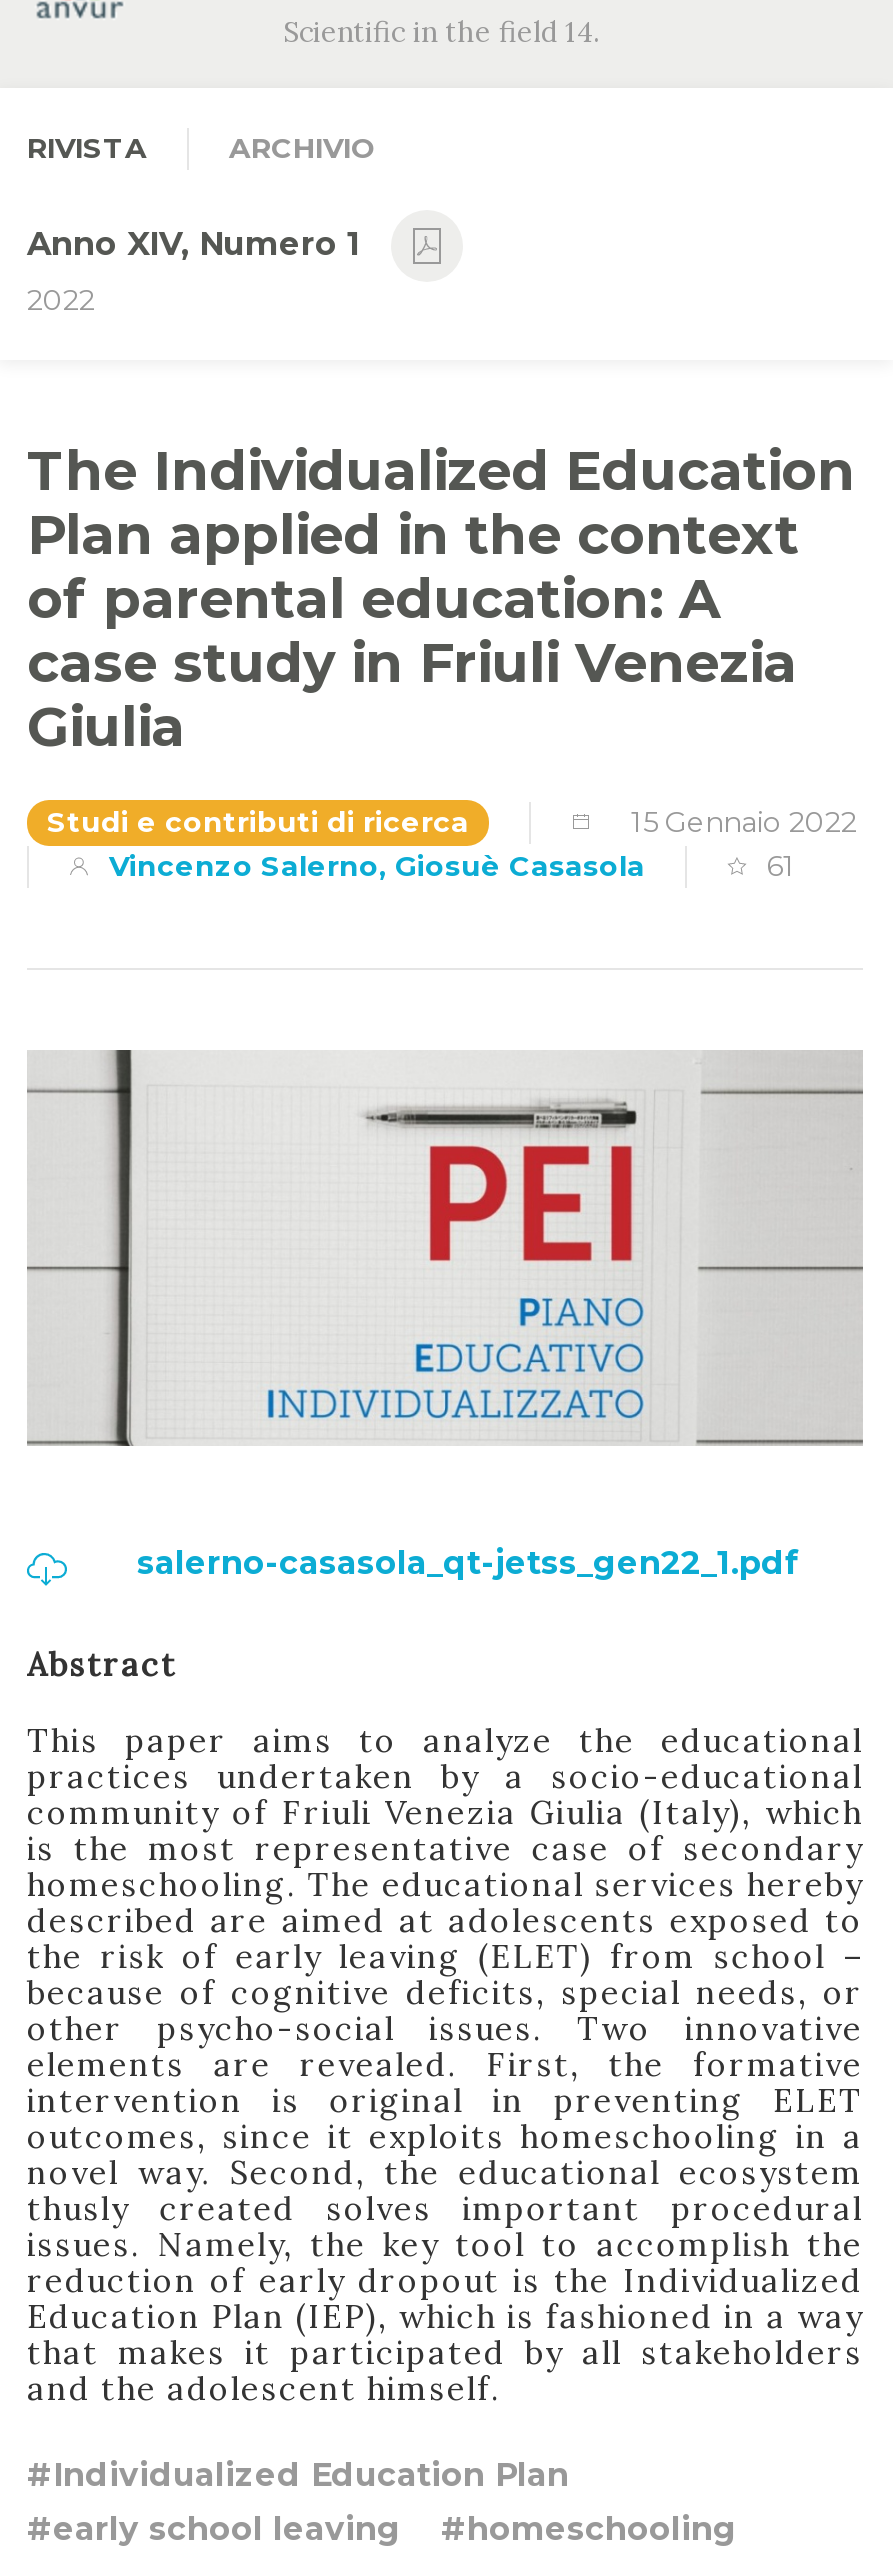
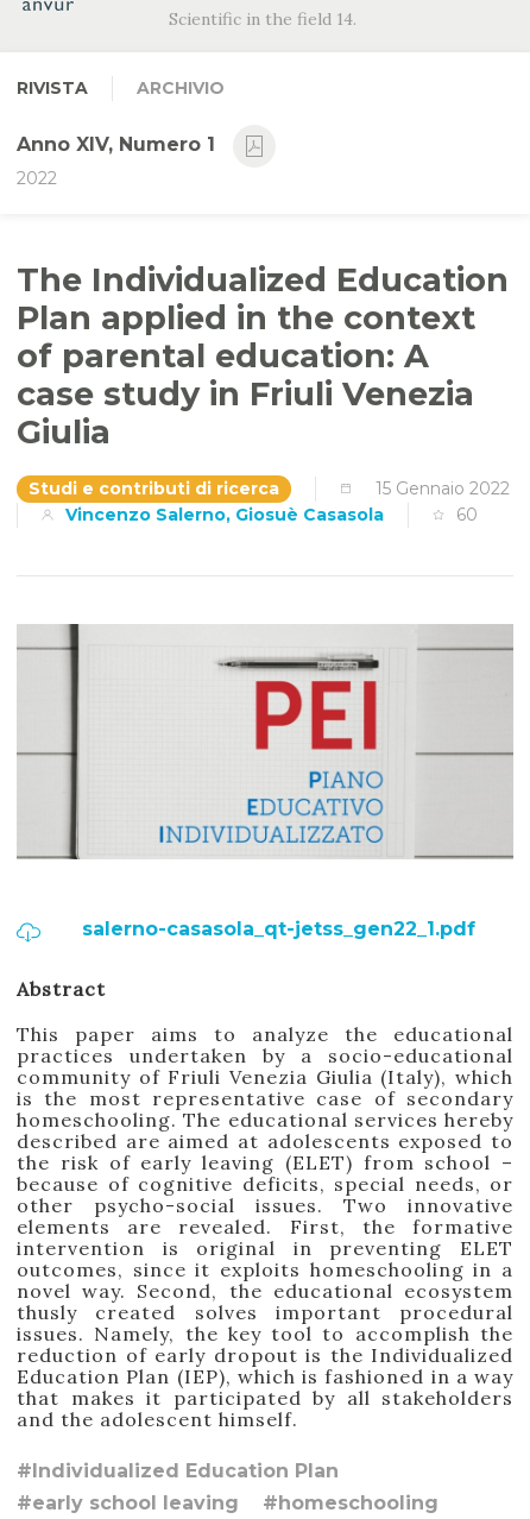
- 61
+ 60
